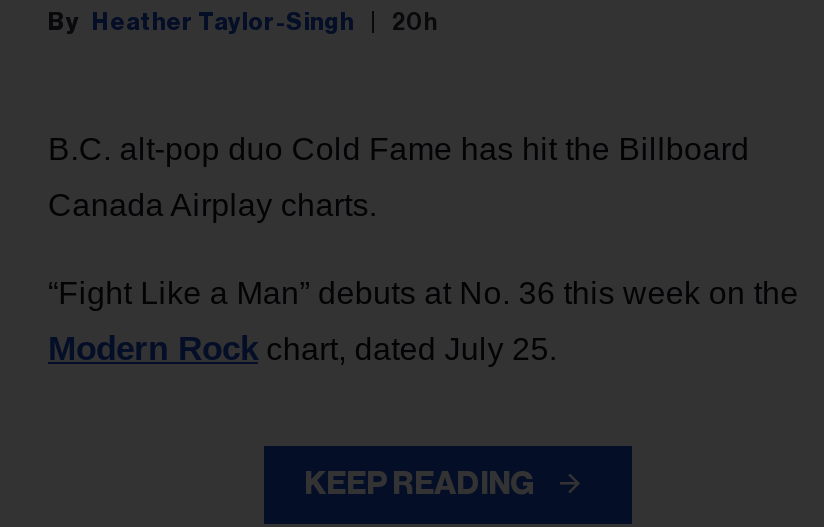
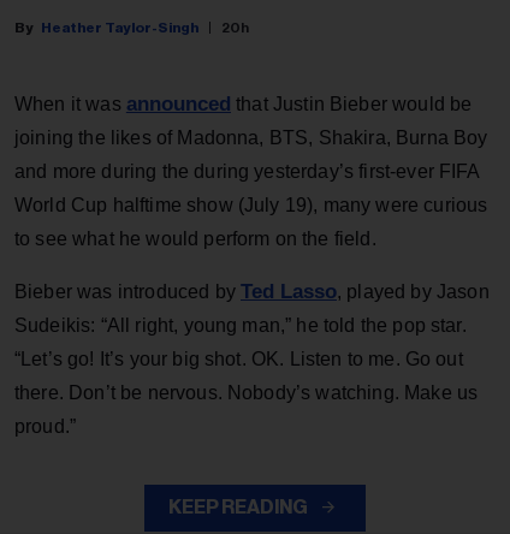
- B.C. alt-pop duo Cold Fame has hit the Billboard
- Canada Airplay charts.
- “Fight Like a Man” debuts at No. 36 this week on the
- Modern Rock chart, dated July 25.
+ When it was announced that Justin Bieber would be
+ joining the likes of Madonna, BTS, Shakira, Burna Boy
+ and more during the during yesterday’s first-ever FIFA
+ World Cup halftime show (July 19), many were curious
+ to see what he would perform on the field.
+ Bieber was introduced by Ted Lasso, played by Jason
+ Sudeikis: “All right, young man,” he told the pop star.
+ “Let’s go! It’s your big shot. OK. Listen to me. Go out
+ there. Don’t be nervous. Nobody’s watching. Make us
+ proud.”
